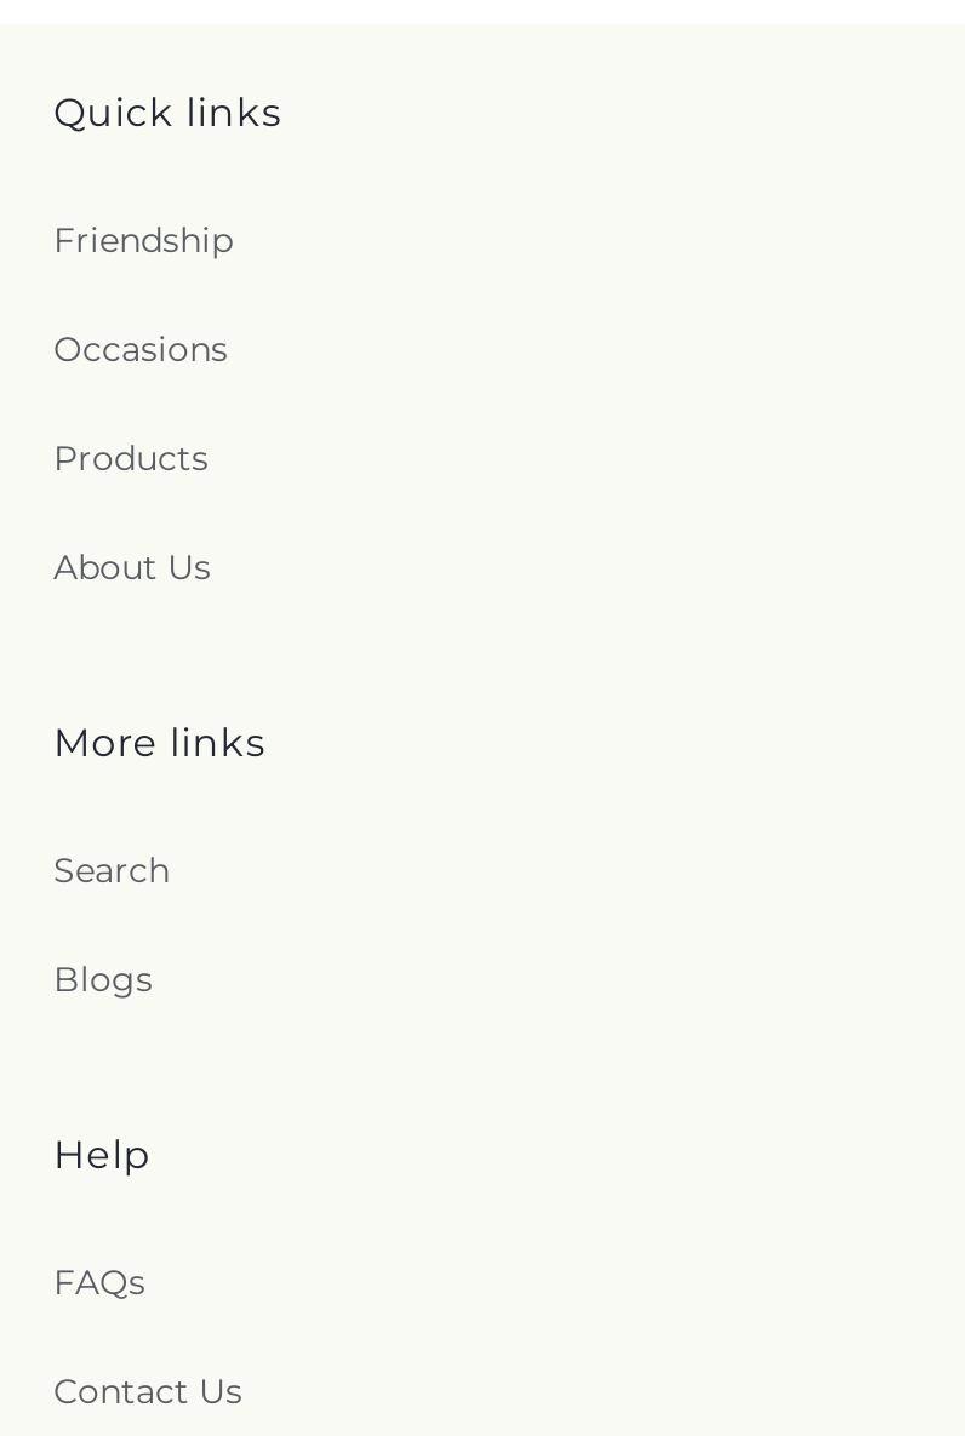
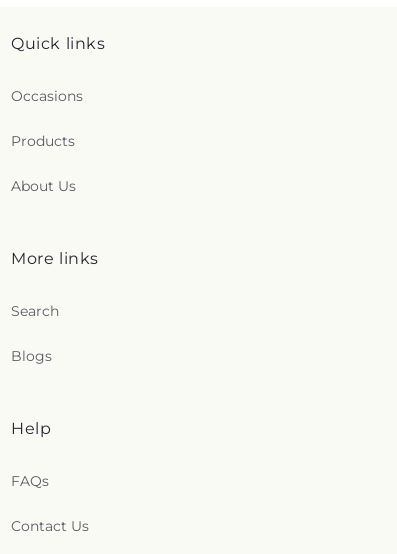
- Friendship
